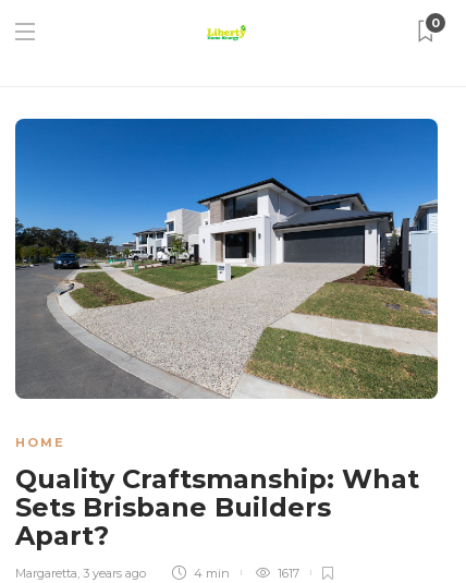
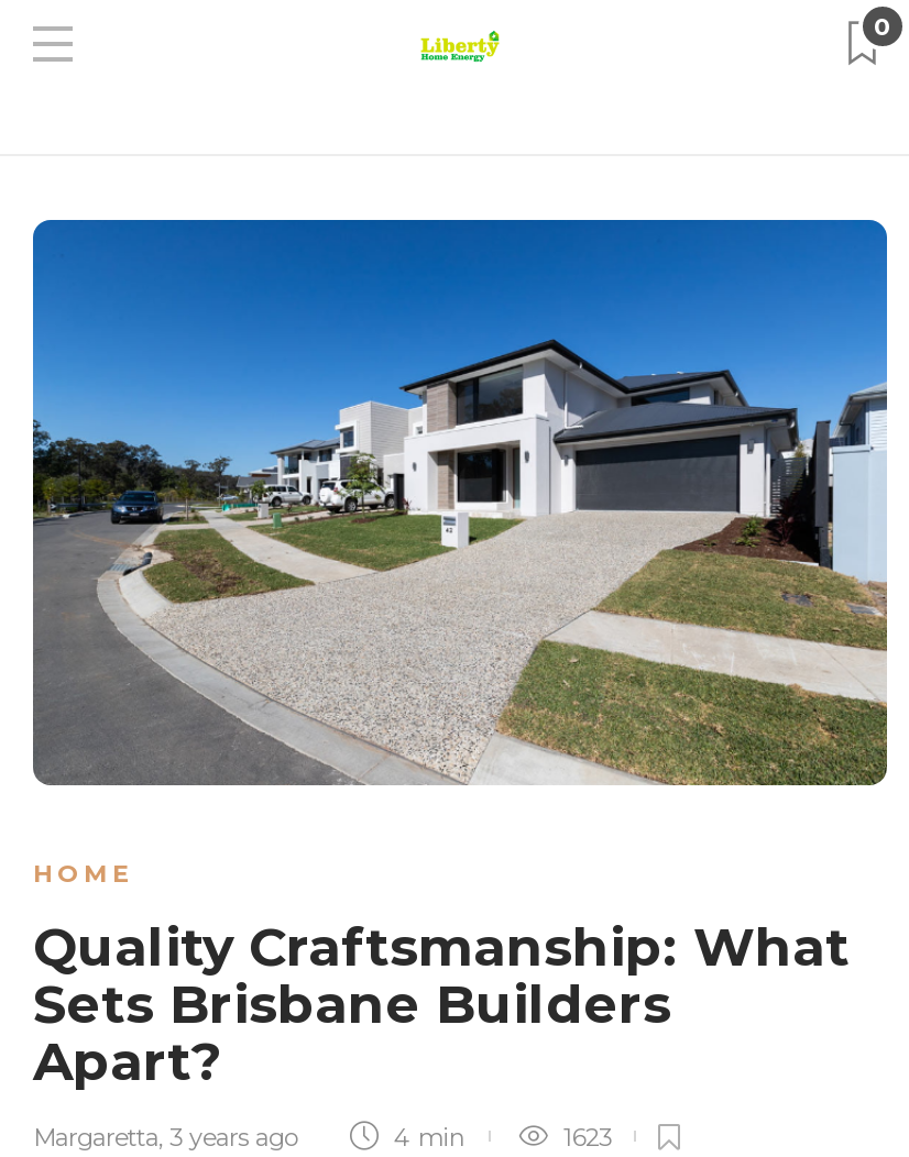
- 1617
+ 1623
